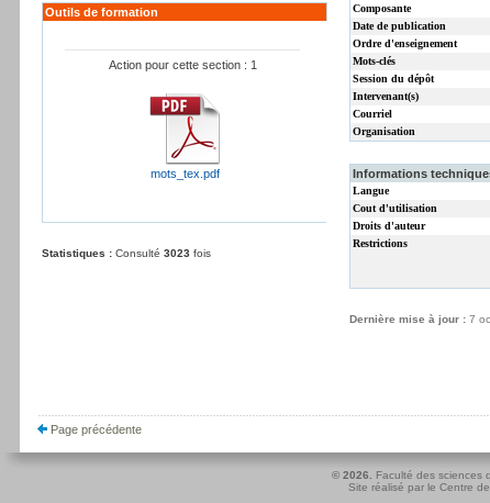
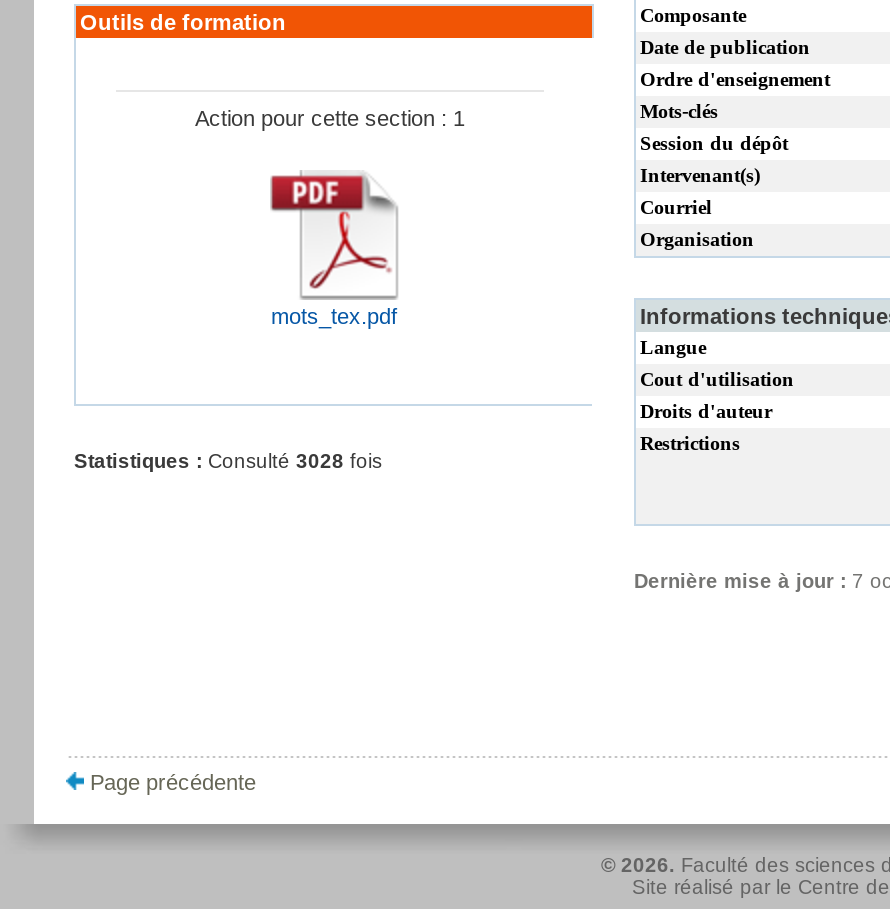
- Statistiques : Consulté 3023 fois
+ Statistiques : Consulté 3028 fois
